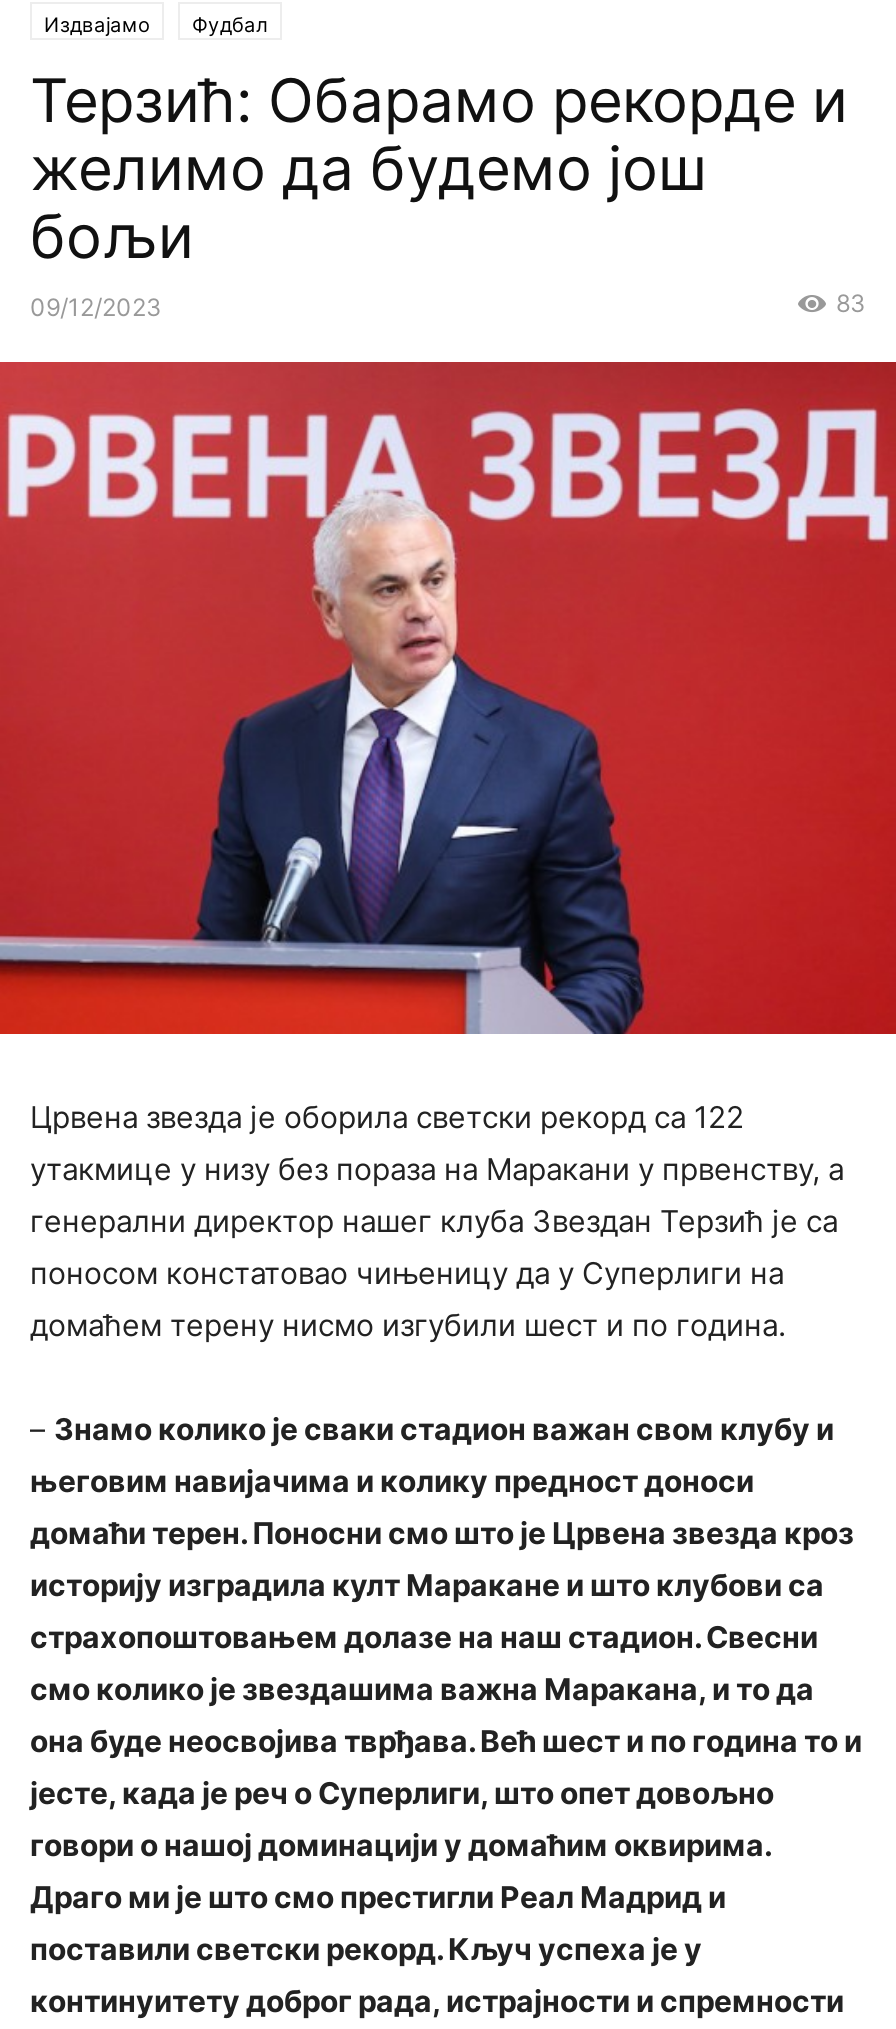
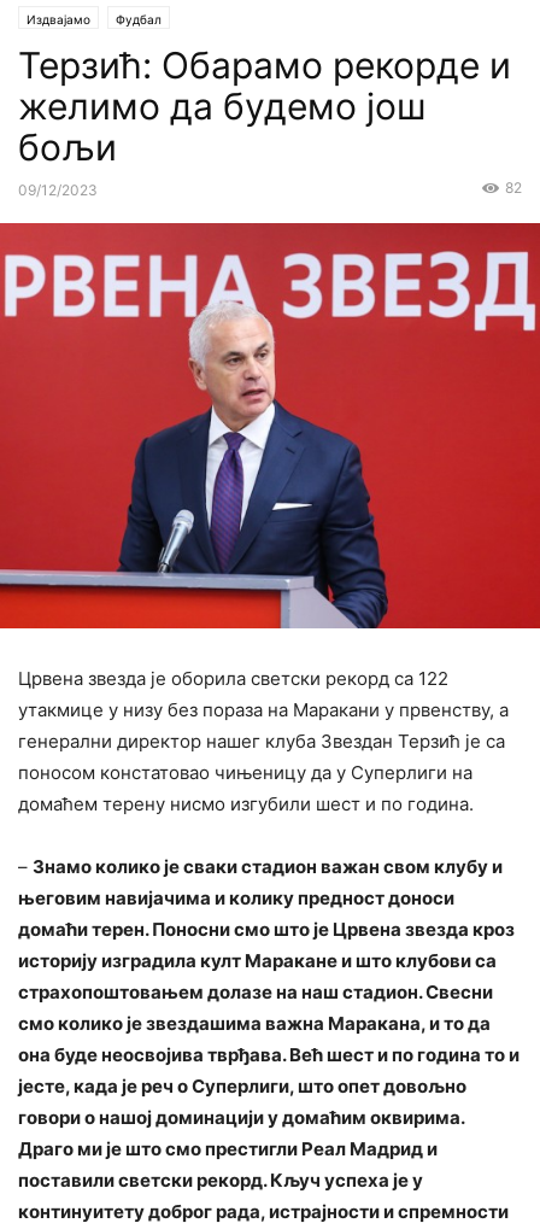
- 83
+ 82
